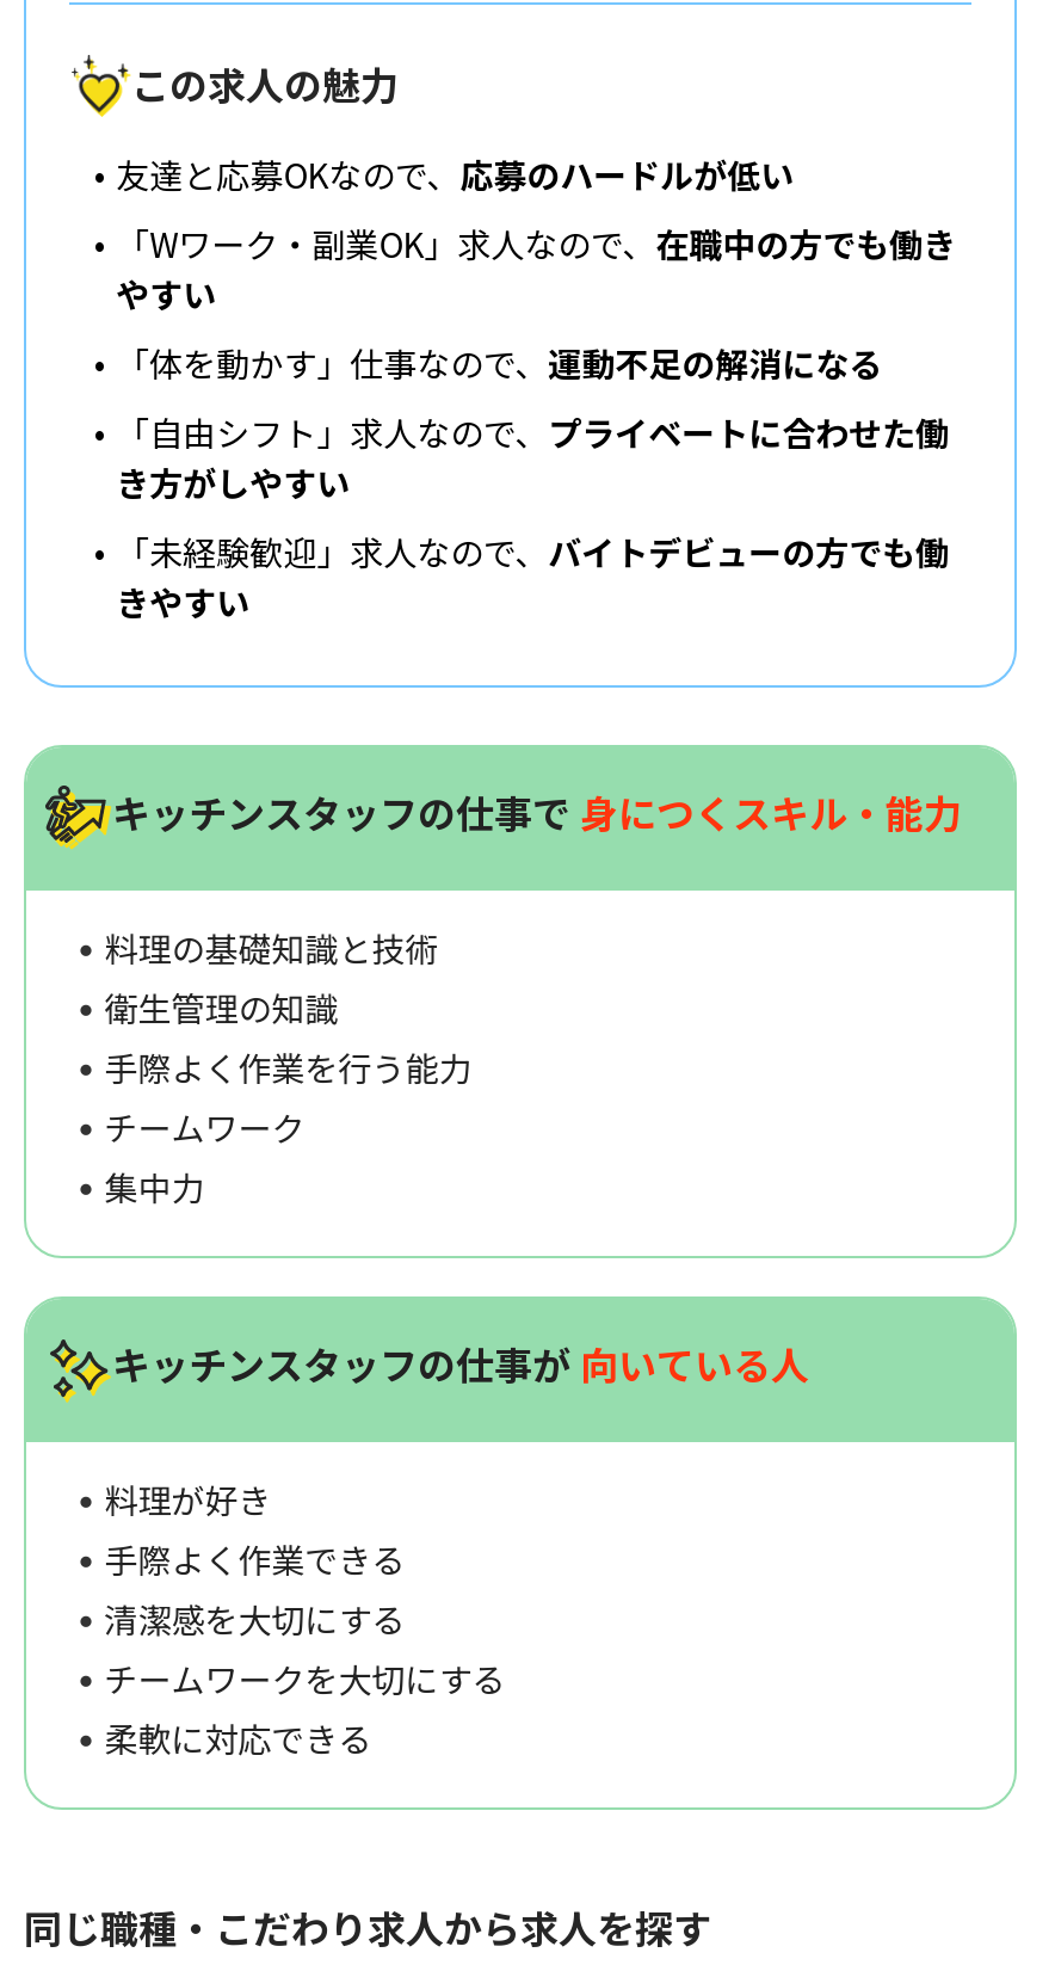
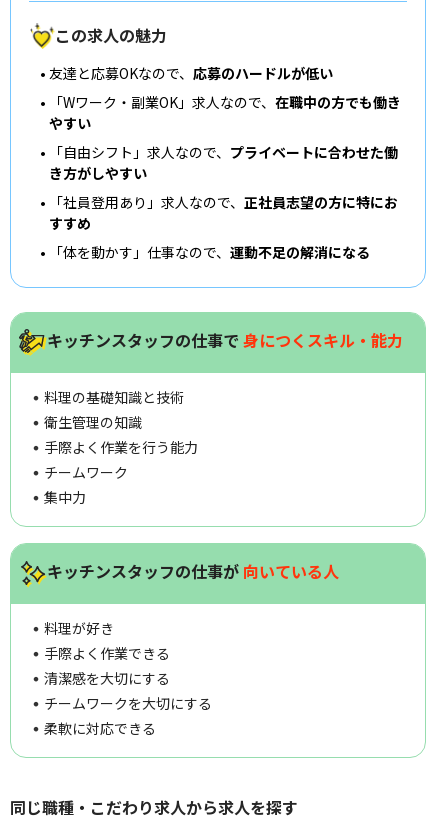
moved down: 「体を動かす」仕事なので、運動不足の解消になる

moved up: 「自由シフト」求人なので、プライベートに合わせた働 | き方がしやすい

- 「未経験歓迎」求人なので、バイトデビューの方でも働
- きやすい
+ 「社員登用あり」求人なので、正社員志望の方に特にお
+ すすめ
